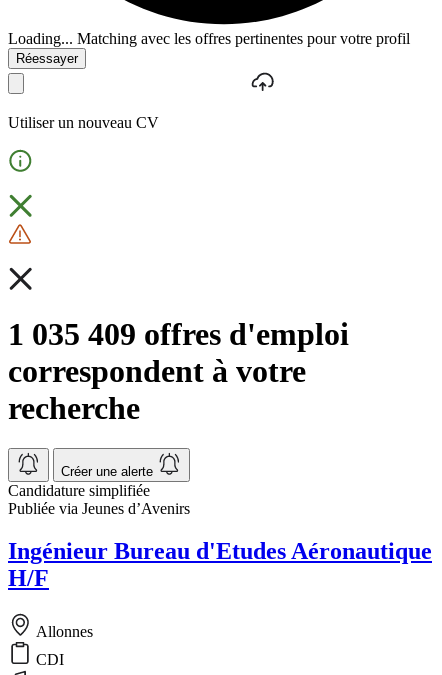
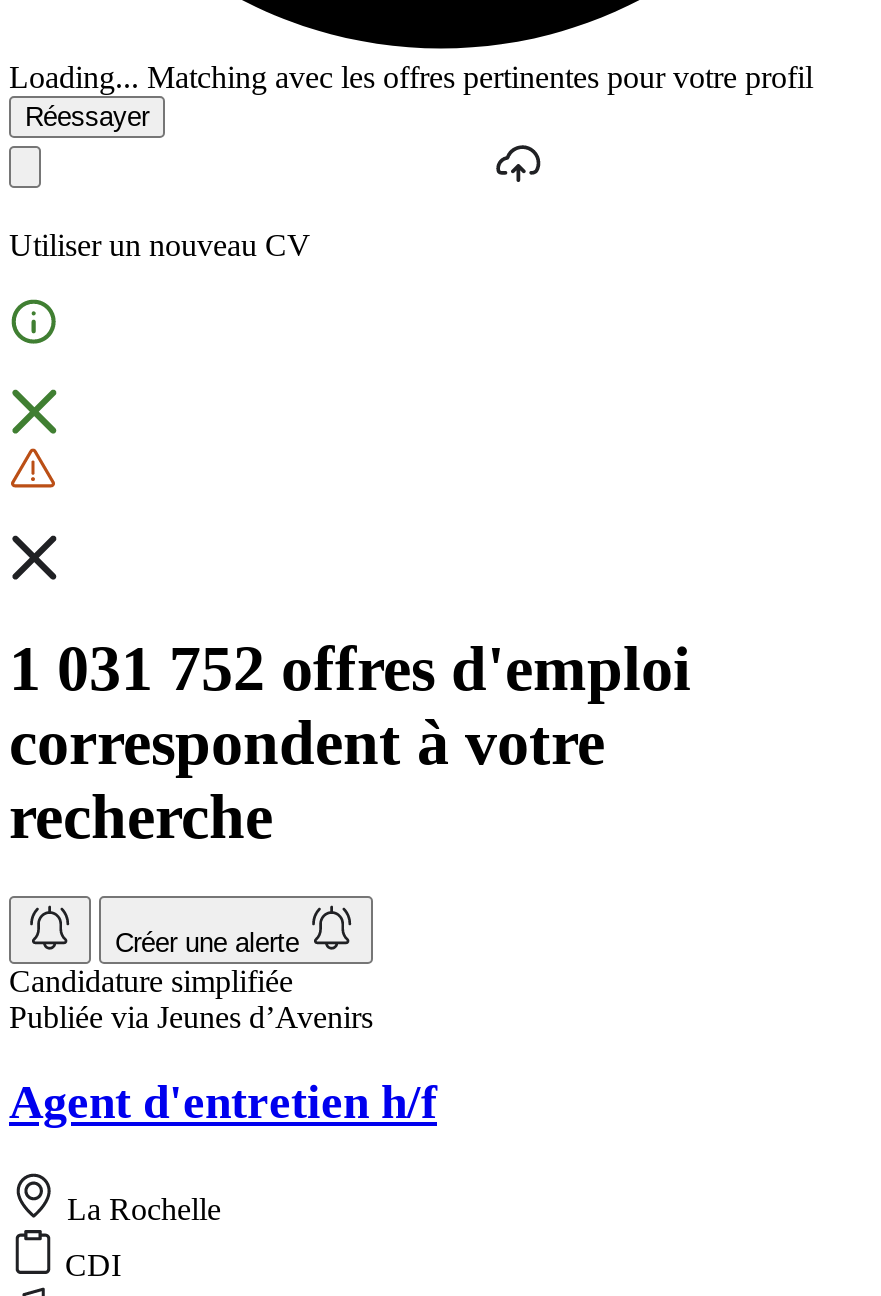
- 1 035 409 offres d'emploi
+ 1 031 752 offres d'emploi

- Ingénieur Bureau d'Etudes Aéronautique
- H/F
+ Agent d'entretien h/f

- Allonnes
+ La Rochelle
